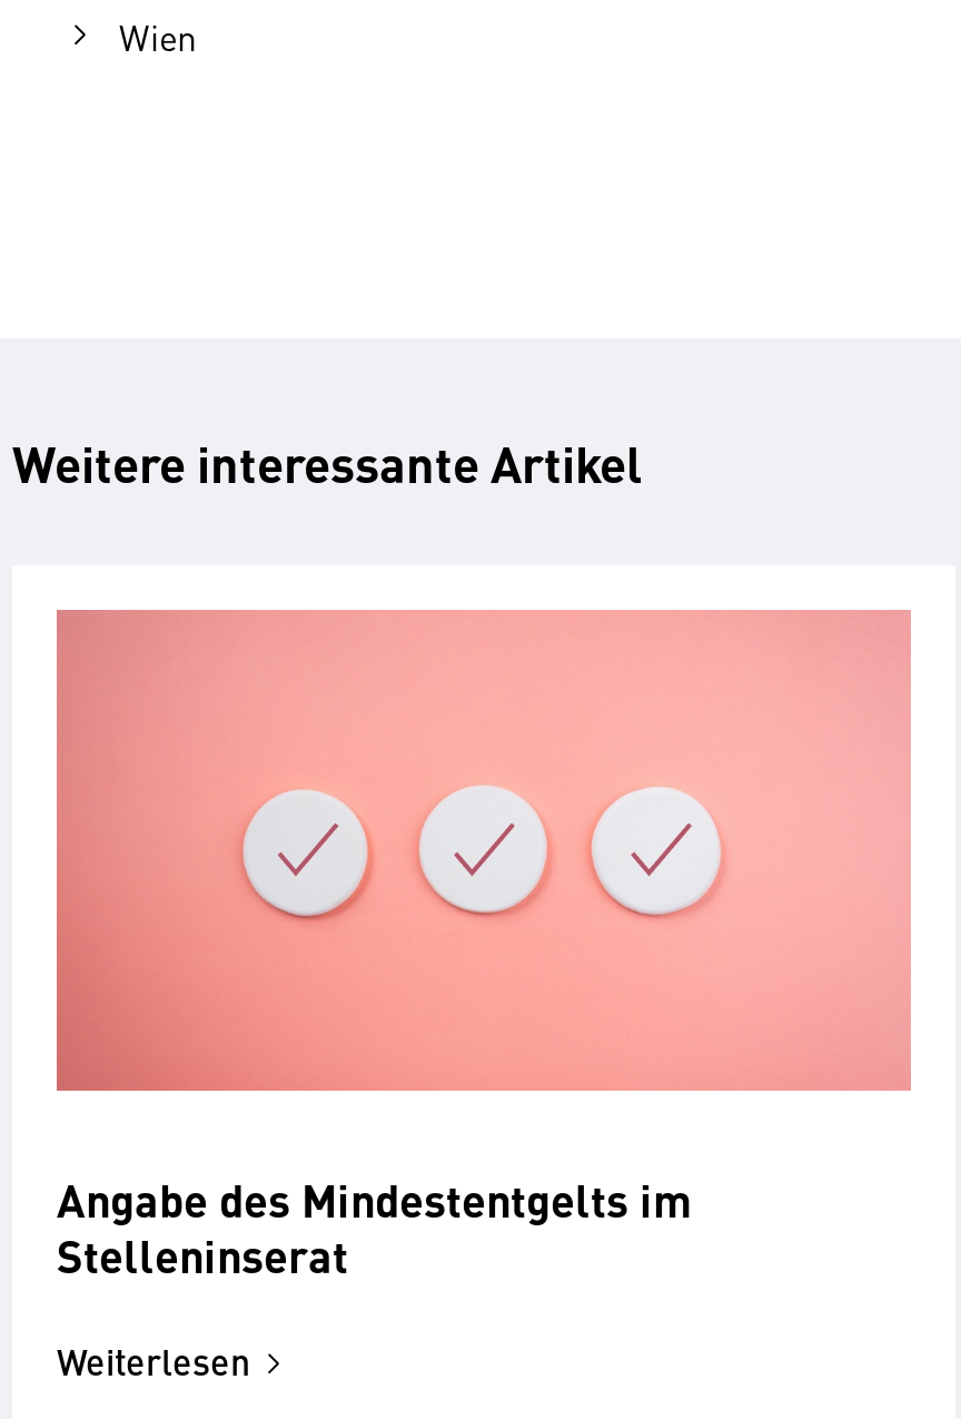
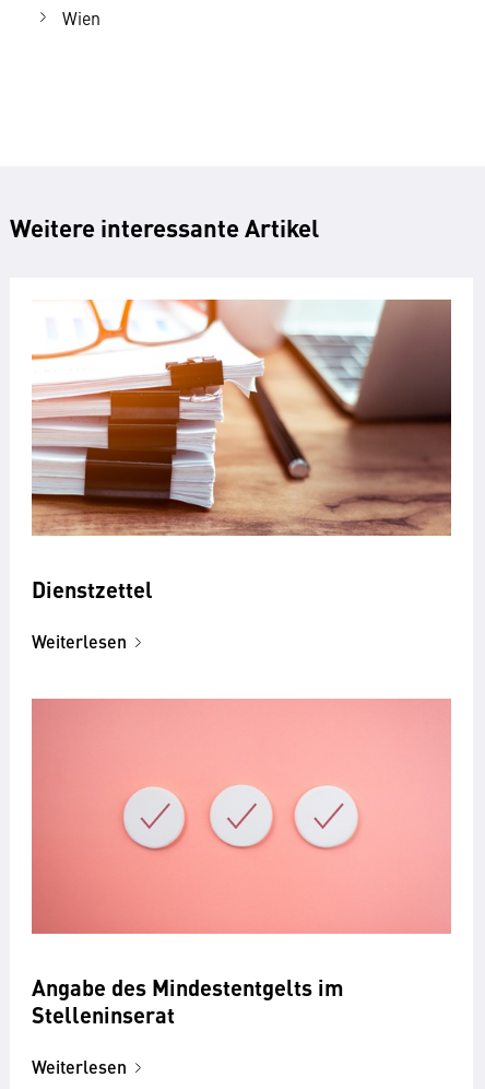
+ [image]
+ Dienstzettel
+ Weiterlesen
